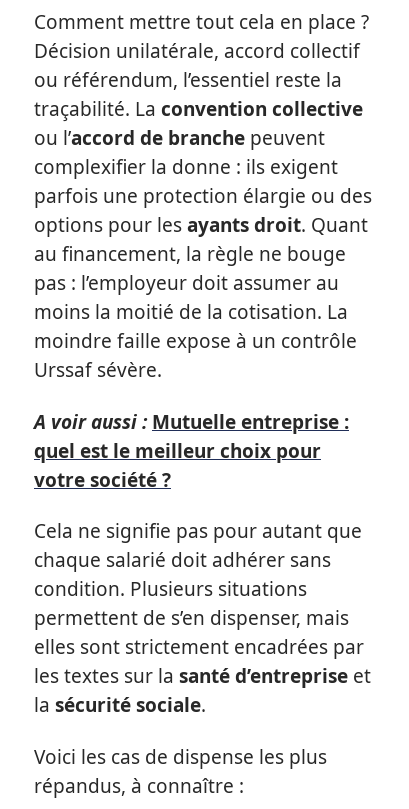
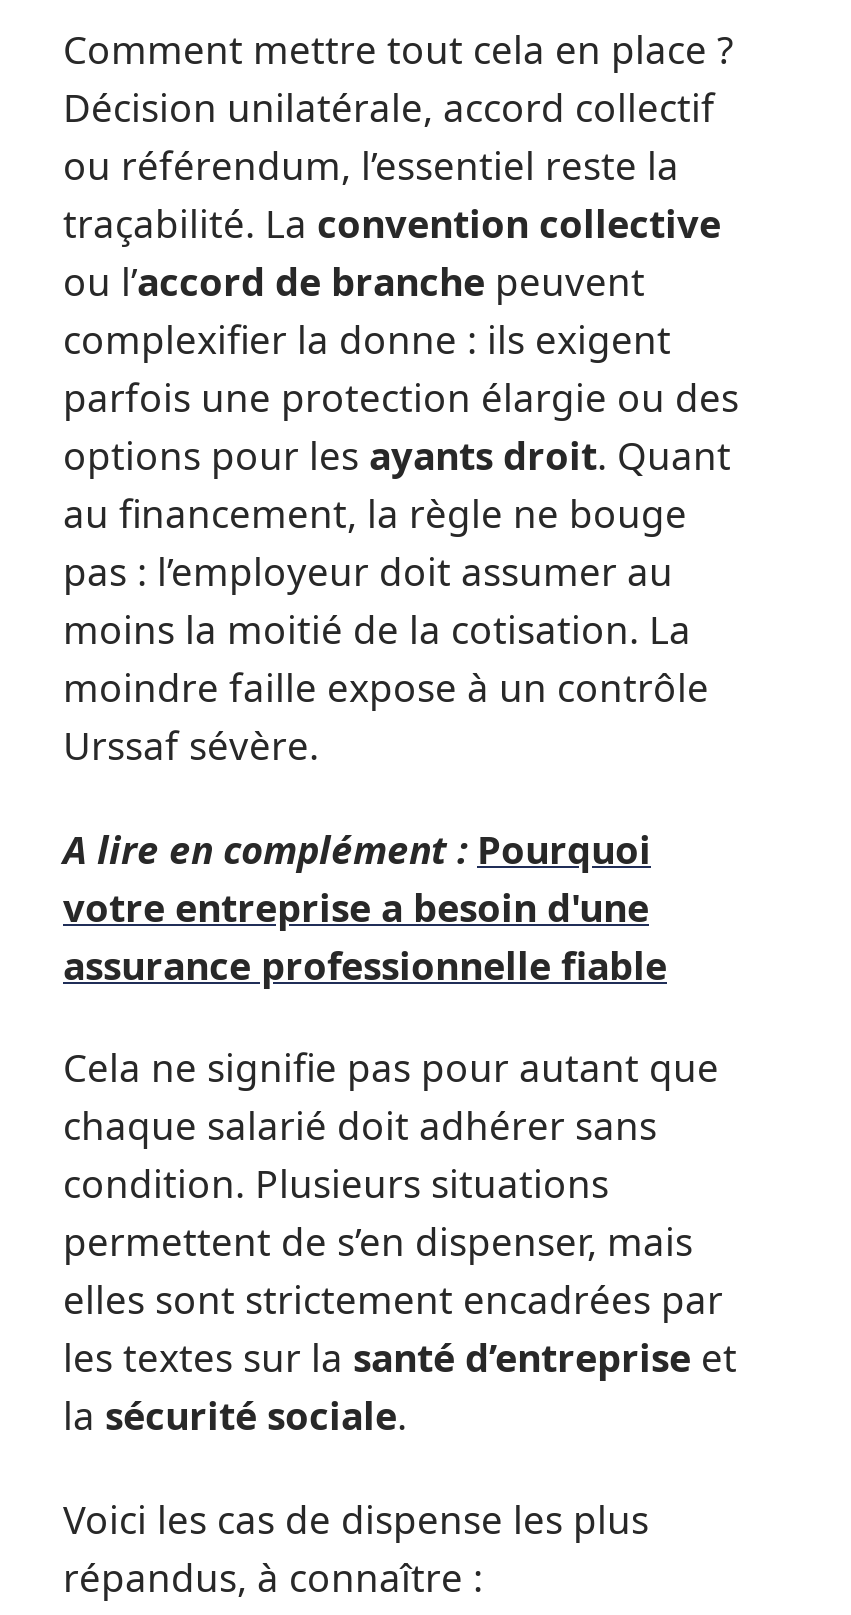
- A voir aussi : Mutuelle entreprise :
- quel est le meilleur choix pour
- votre société ?
+ A lire en complément : Pourquoi
+ votre entreprise a besoin d'une
+ assurance professionnelle fiable
